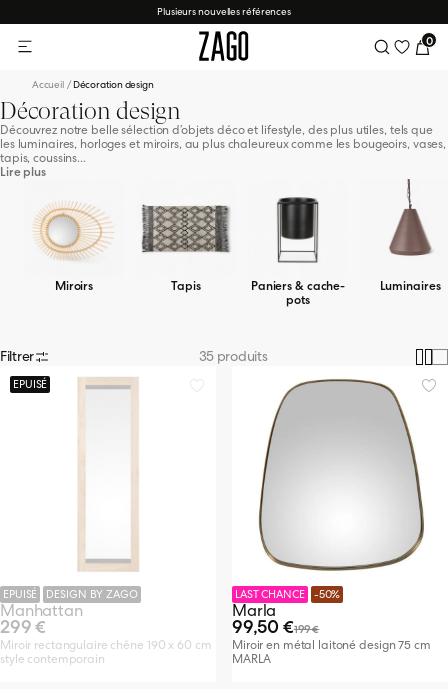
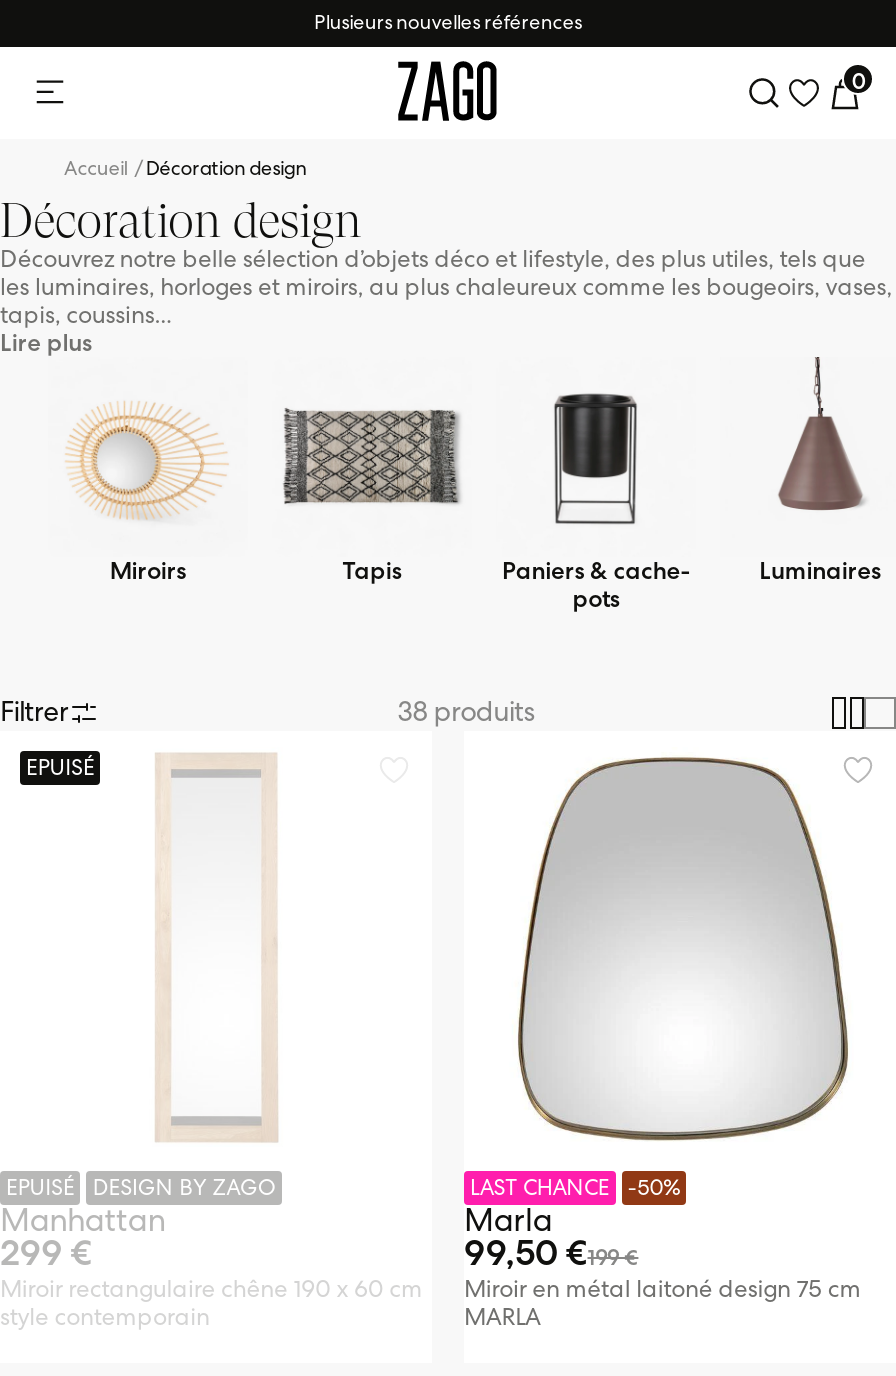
- 35 produits
+ 38 produits
